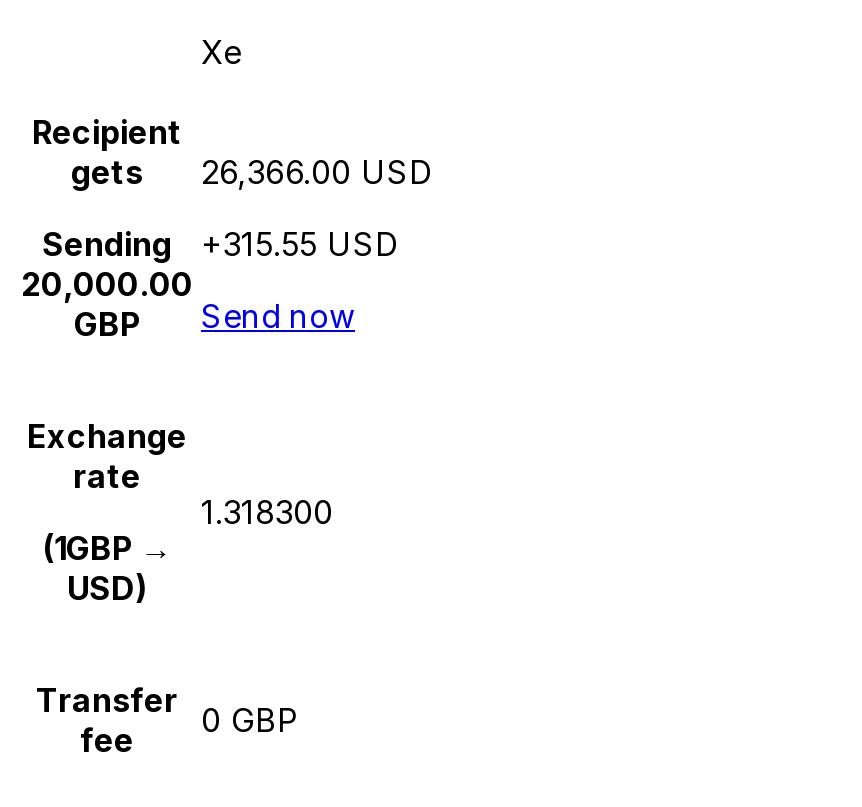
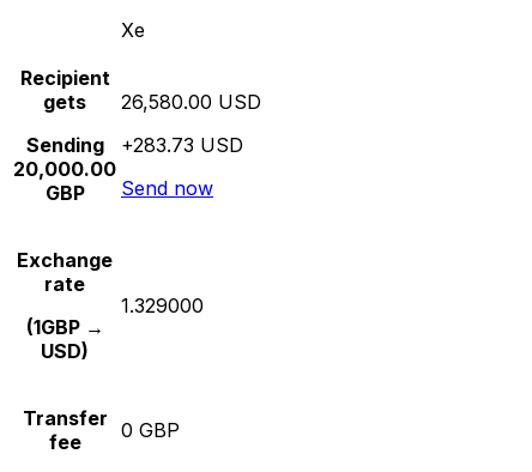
- gets 26,366.00 USD
+ gets 26,580.00 USD

- Sending +315.55 USD
+ Sending +283.73 USD

- 1.318300
+ 1.329000
